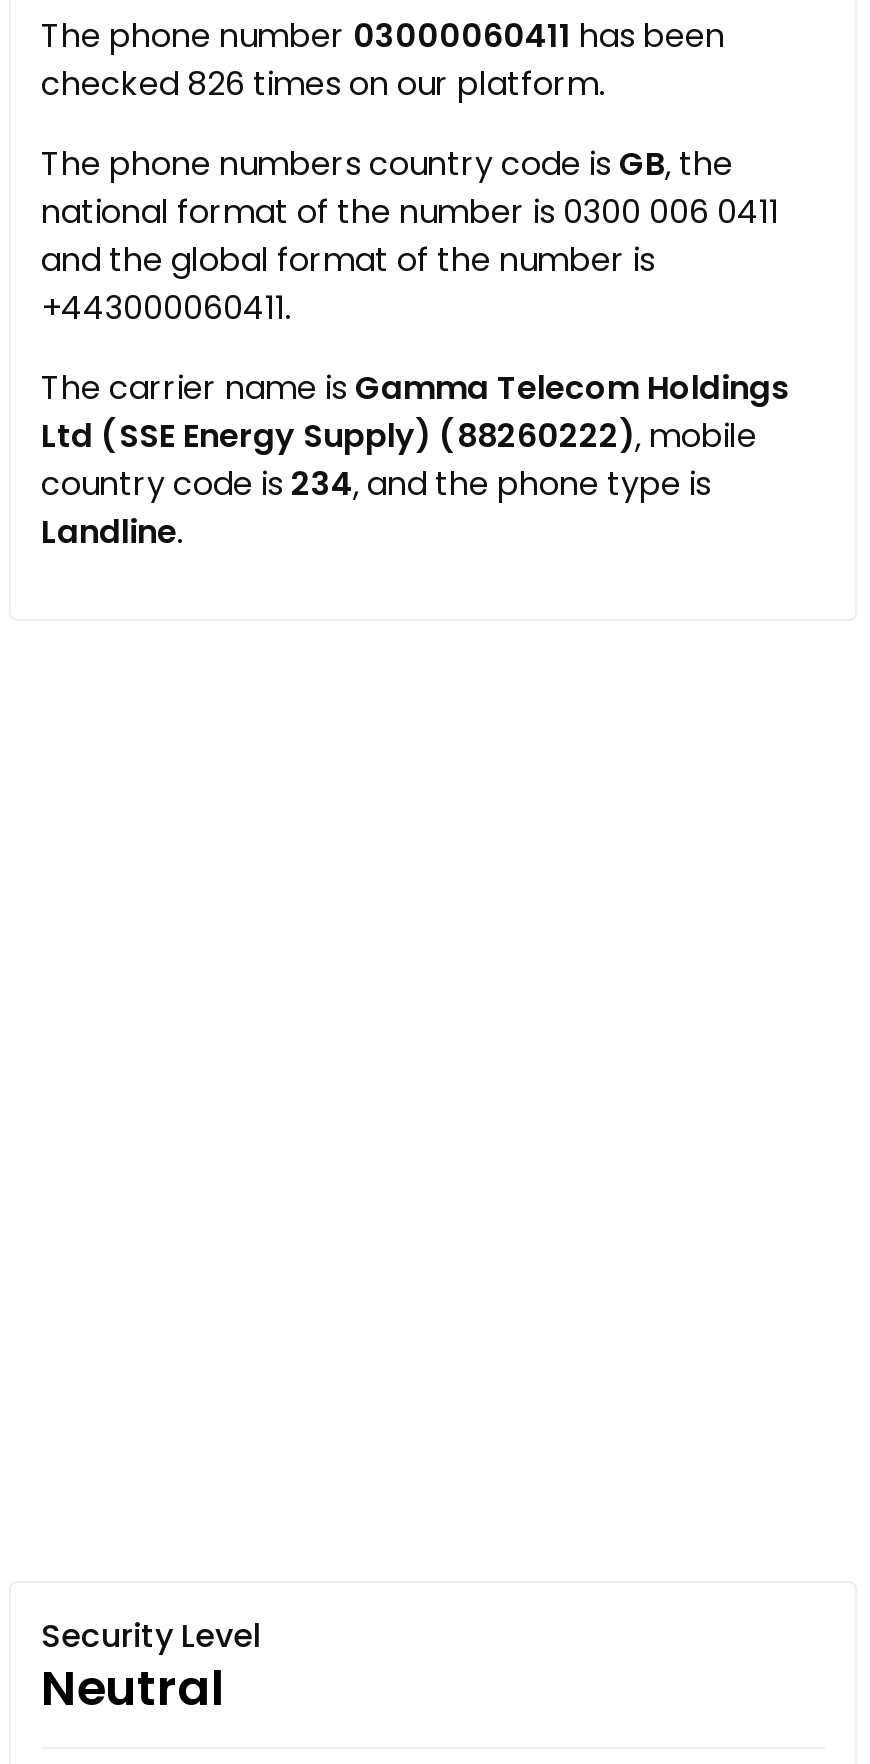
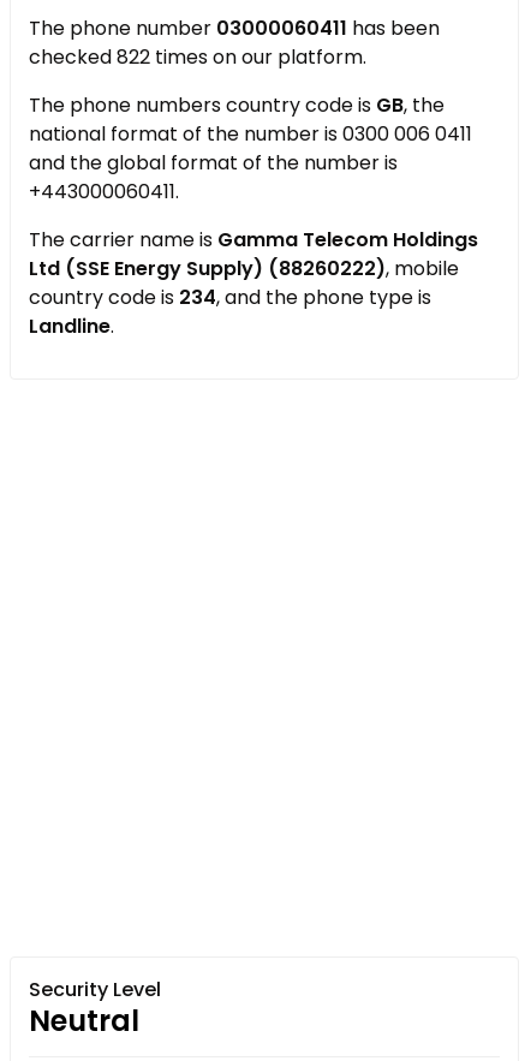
- checked 826 times on our platform.
+ checked 822 times on our platform.
